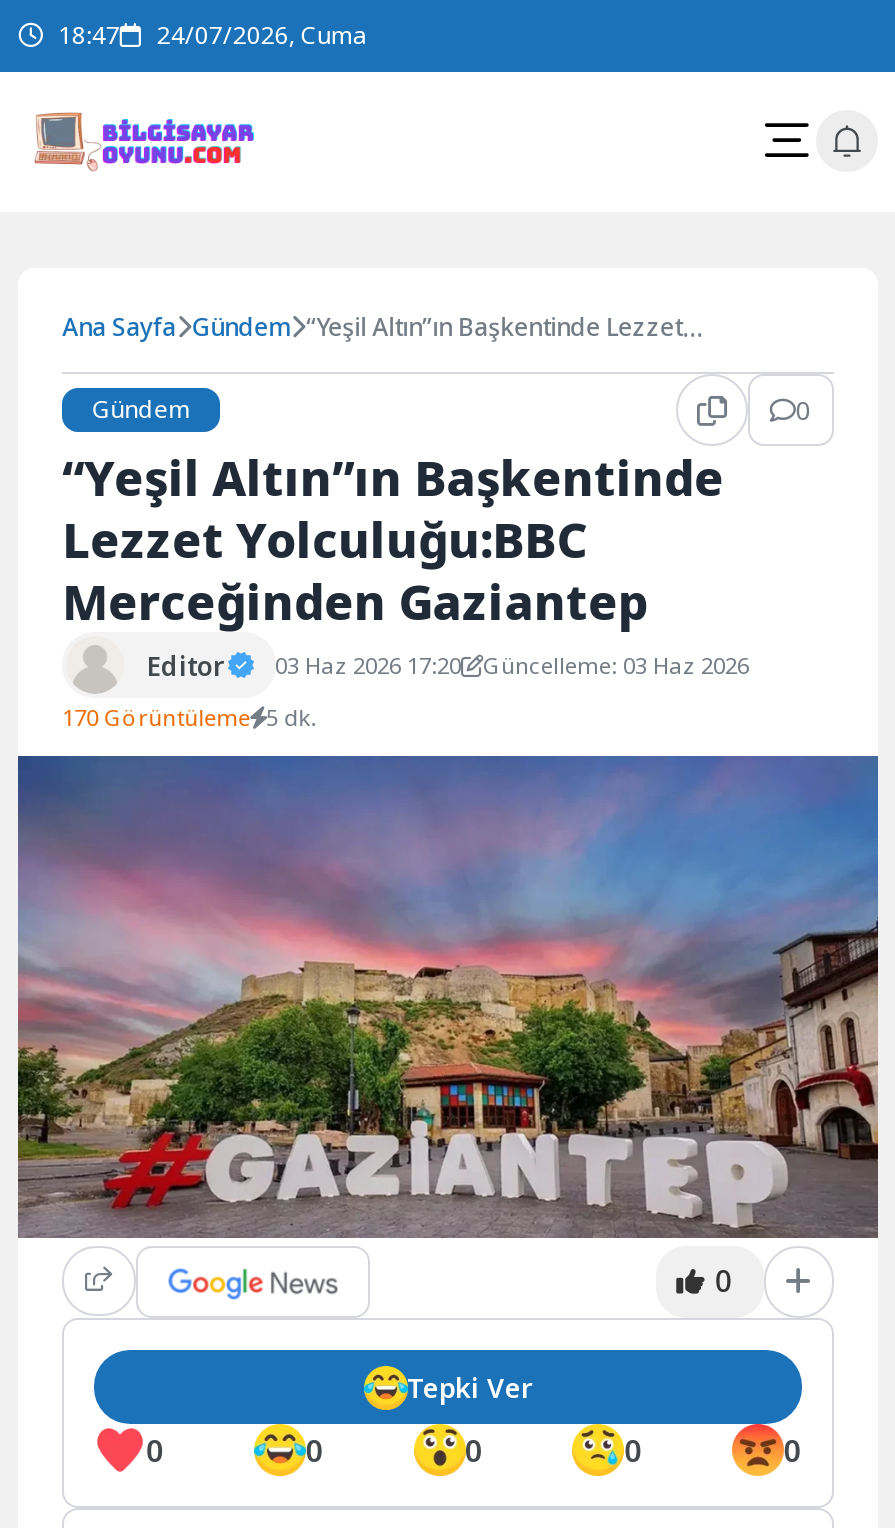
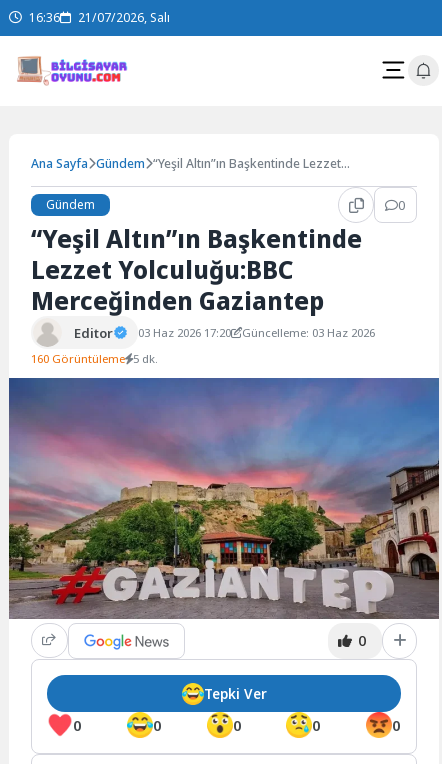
- 18:47
- 24/07/2026, Cuma
+ 16:36
+ 21/07/2026, Salı

- 170 Görüntüleme 5 dk.
+ 160 Görüntüleme 5 dk.
